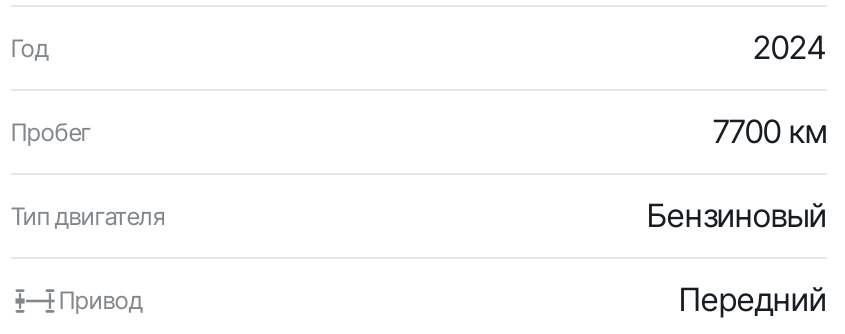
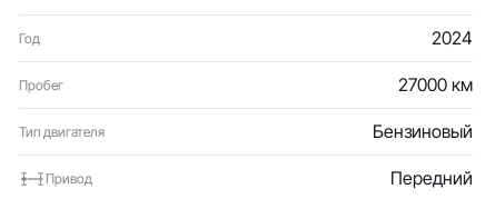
- 7700 км
+ 27000 км
